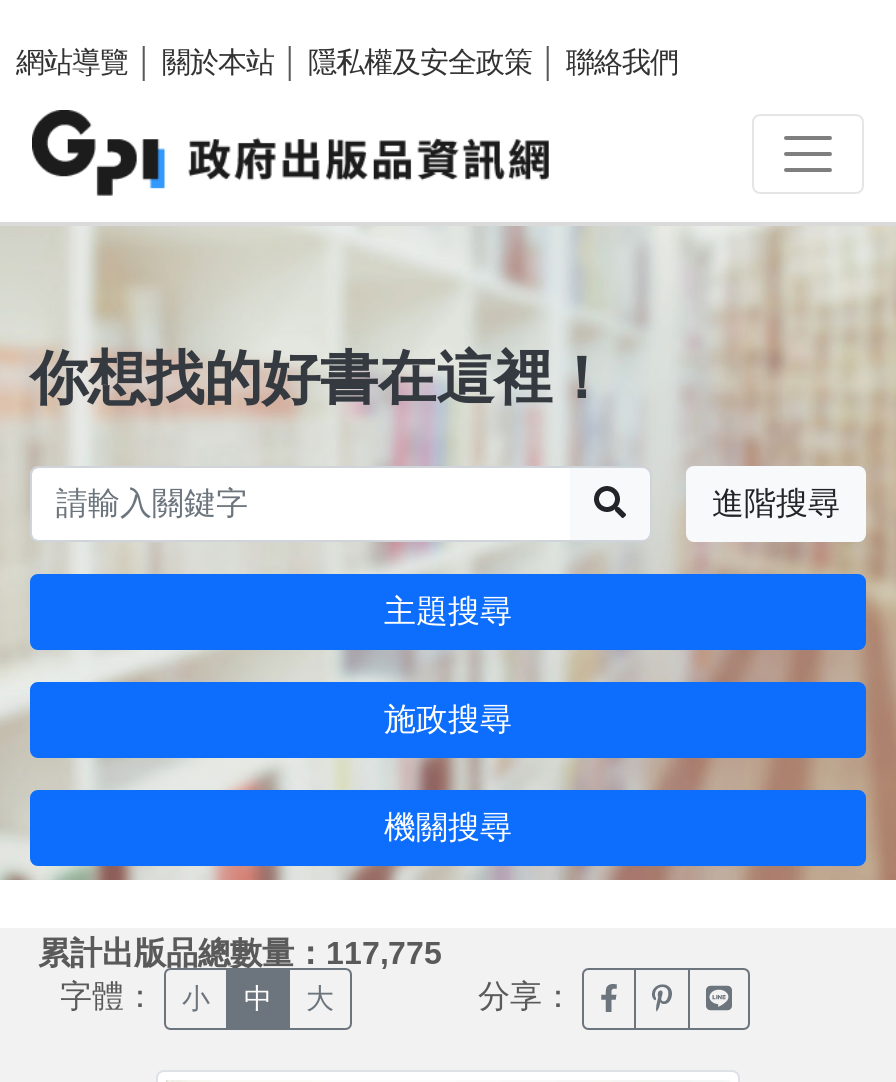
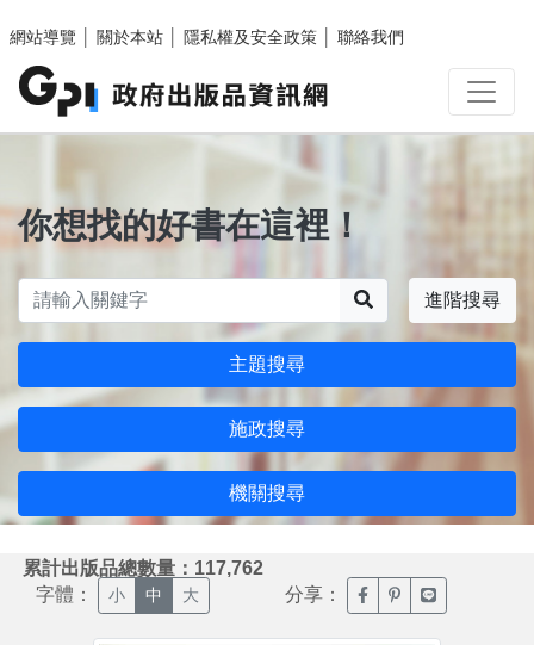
- 累計出版品總數量：117,775
+ 累計出版品總數量：117,762
